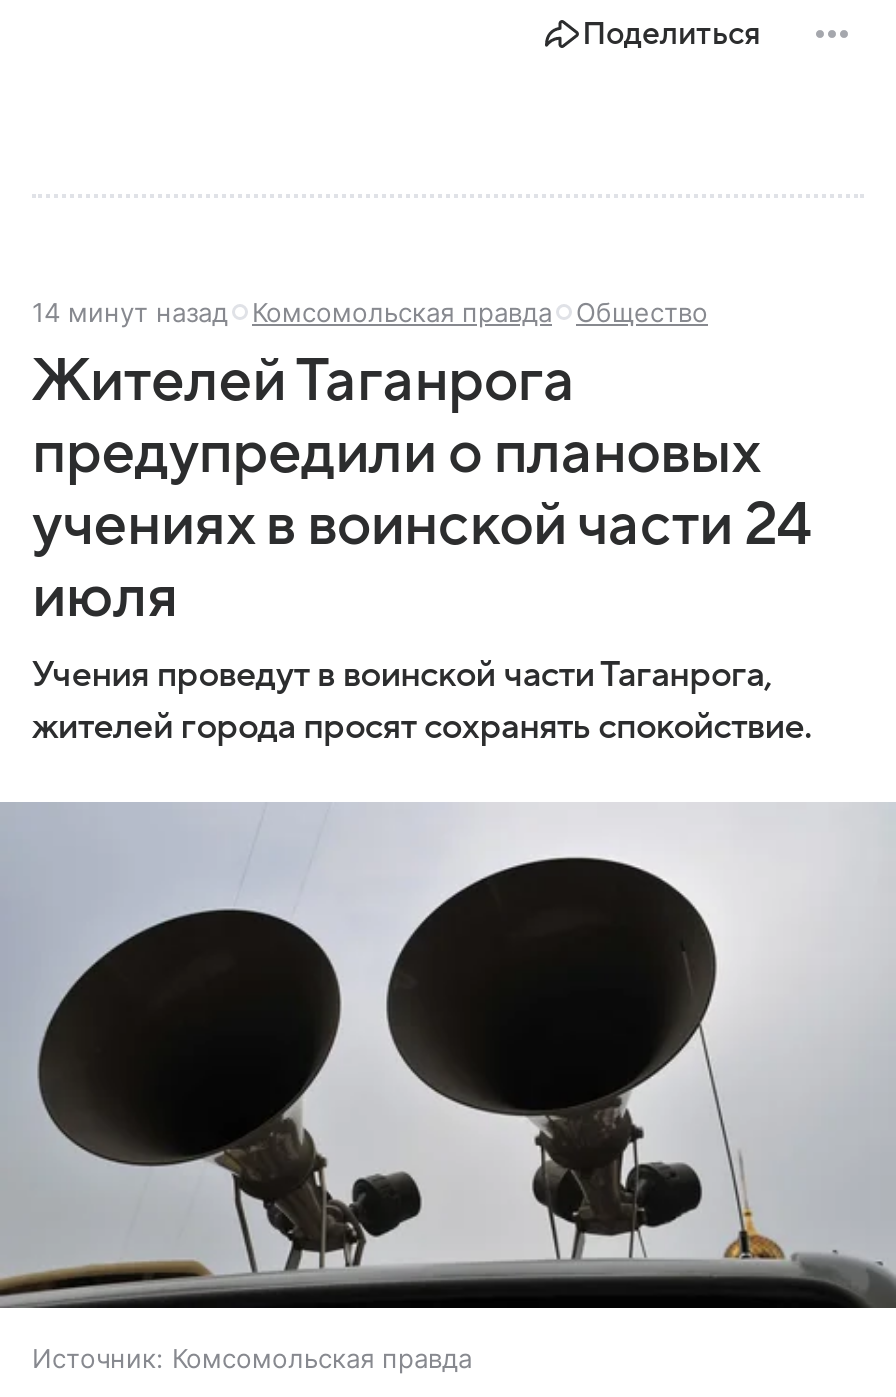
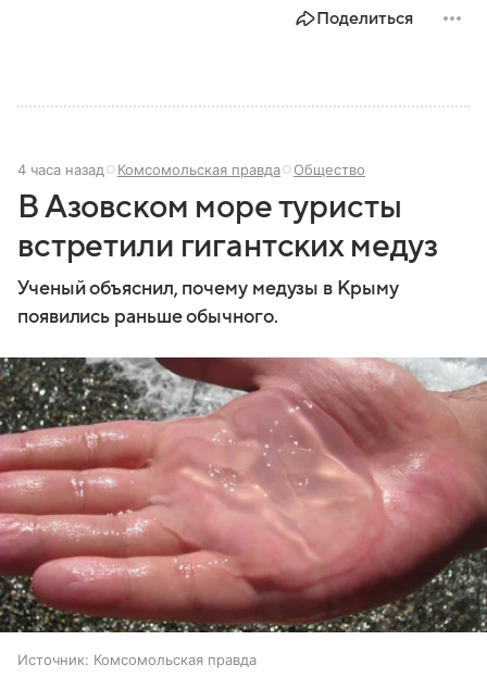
- 14 минут назад Комсомольская правда Общество
+ 4 часа назад Комсомольская правда Общество

- Жителей Таганрога
- предупредили о плановых
- учениях в воинской части 24
- июля
- Учения проведут в воинской части Таганрога,
- жителей города просят сохранять спокойствие.
+ В Азовском море туристы
+ встретили гигантских медуз
+ Ученый объяснил, почему медузы в Крыму
+ появились раньше обычного.

- [image]
+ [image]
